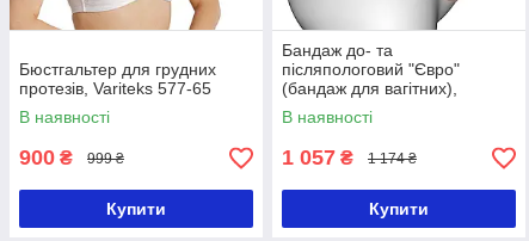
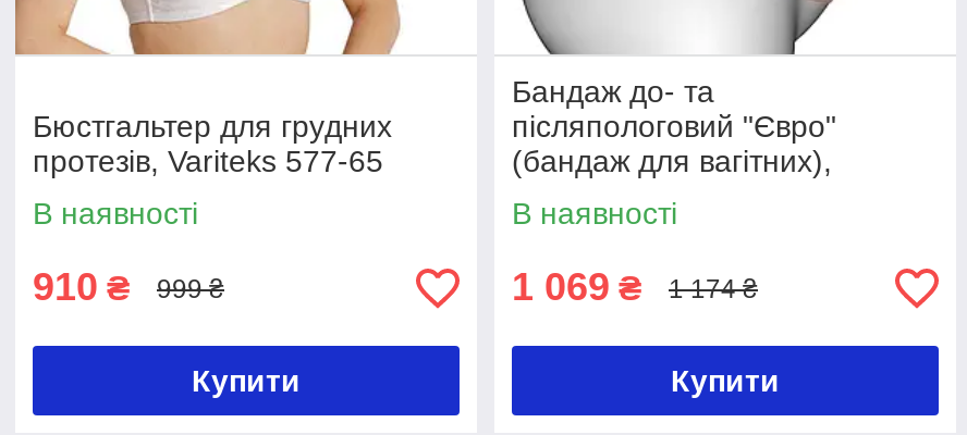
- 900 ₴ 999 ₴
+ 910 ₴ 999 ₴

- 1 057 ₴
+ 1 069 ₴
